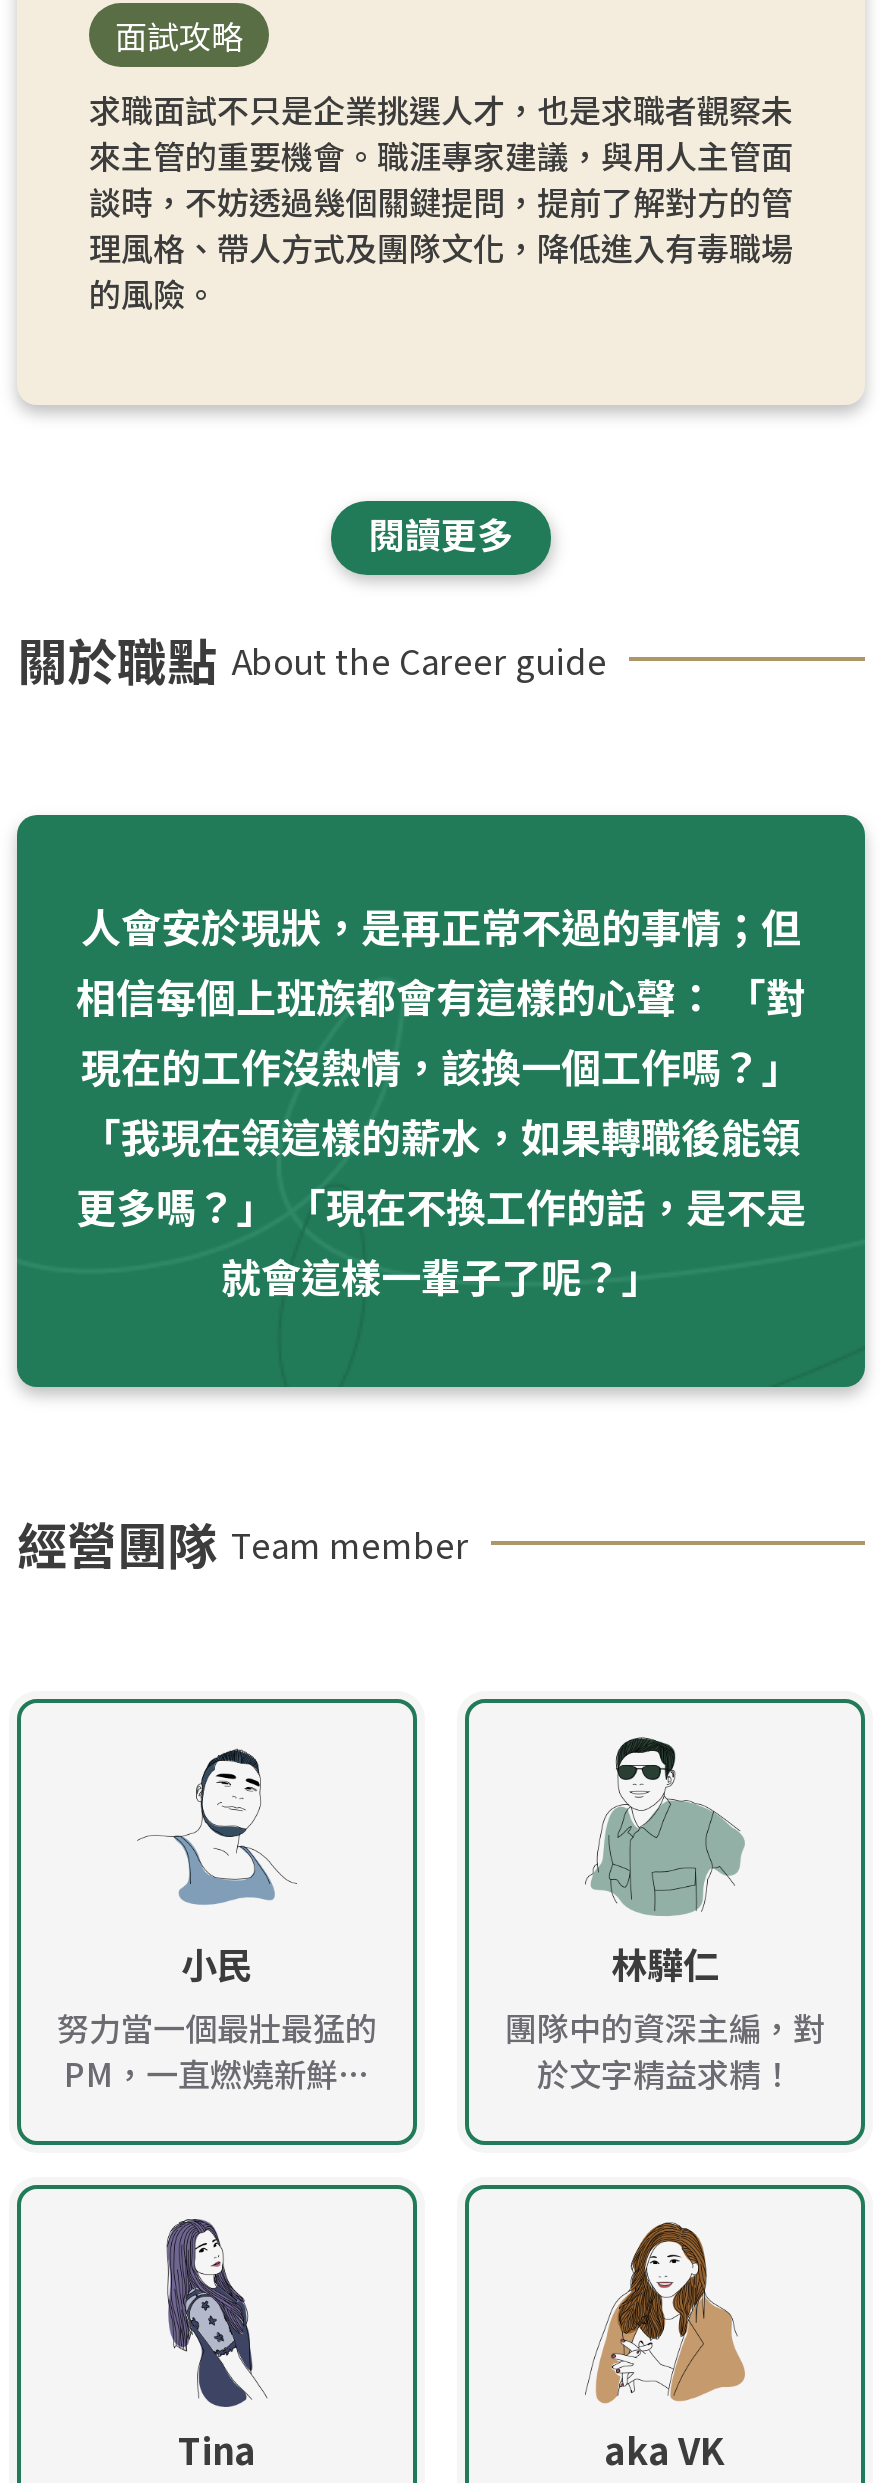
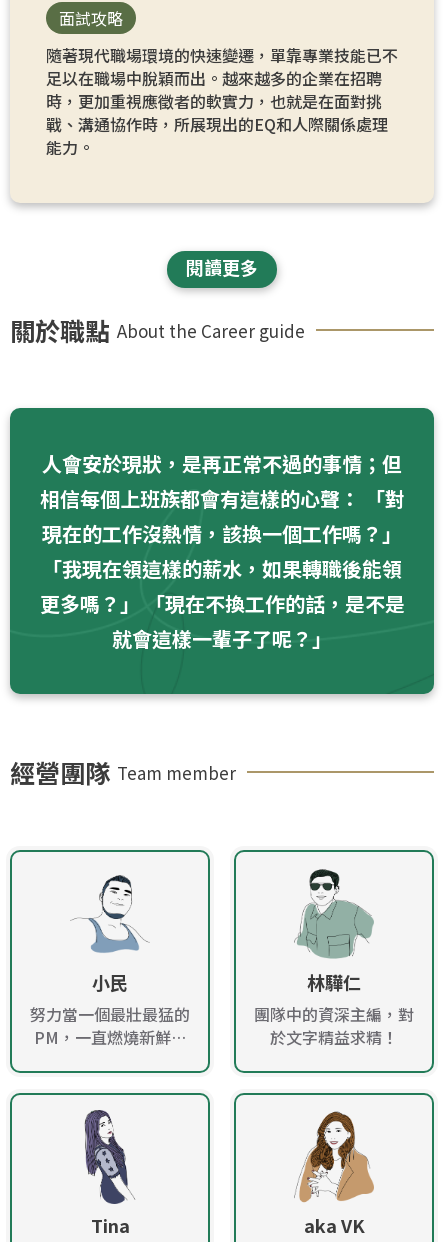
- 求職面試不只是企業挑選人才，也是求職者觀察未
- 來主管的重要機會。職涯專家建議，與用人主管面
- 談時，不妨透過幾個關鍵提問，提前了解對方的管
- 理風格、帶人方式及團隊文化，降低進入有毒職場
- 的風險。
+ 隨著現代職場環境的快速變遷，單靠專業技能已不
+ 足以在職場中脫穎而出。越來越多的企業在招聘
+ 時，更加重視應徵者的軟實力，也就是在面對挑
+ 戰、溝通協作時，所展現出的EQ和人際關係處理
+ 能力。
